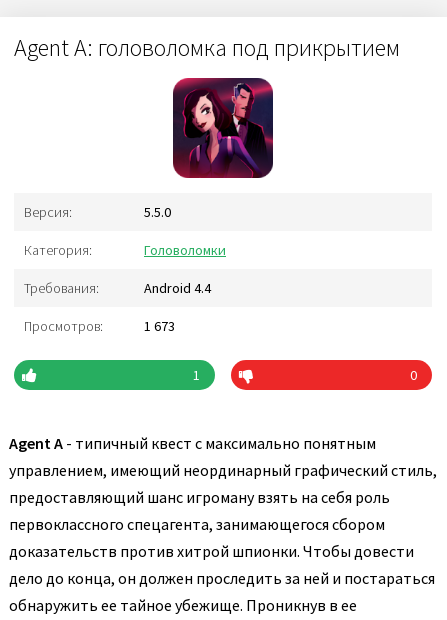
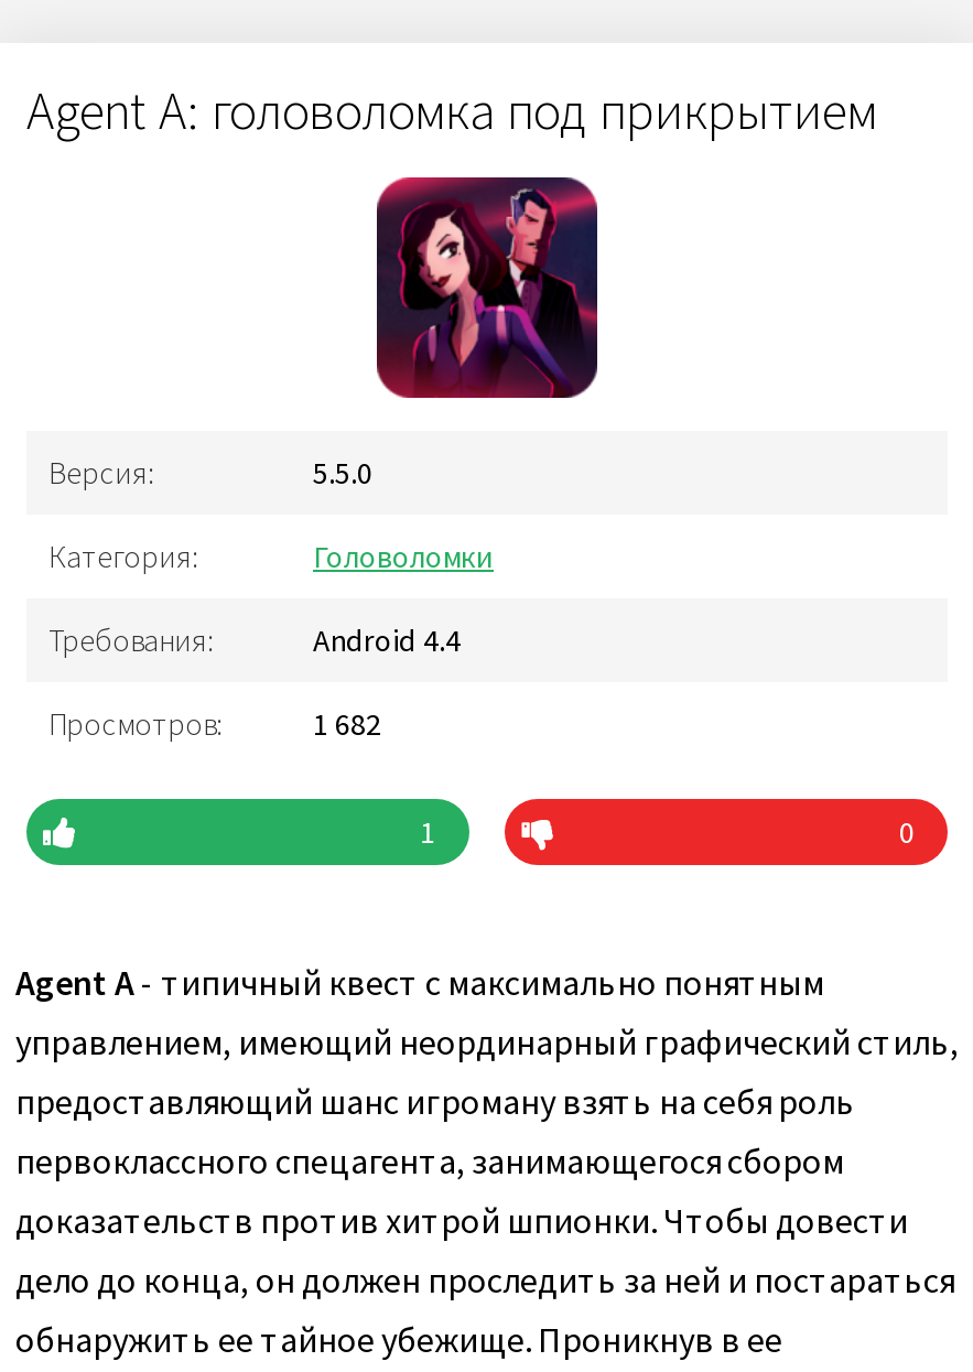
- 1 673
+ 1 682
